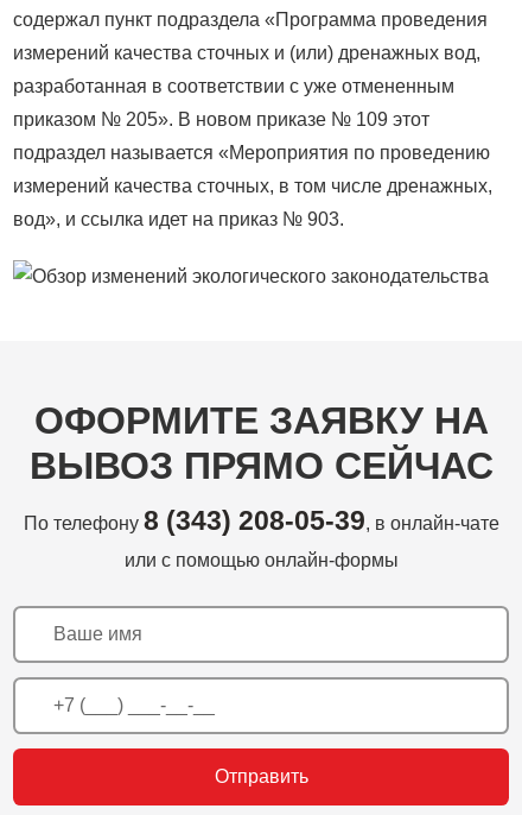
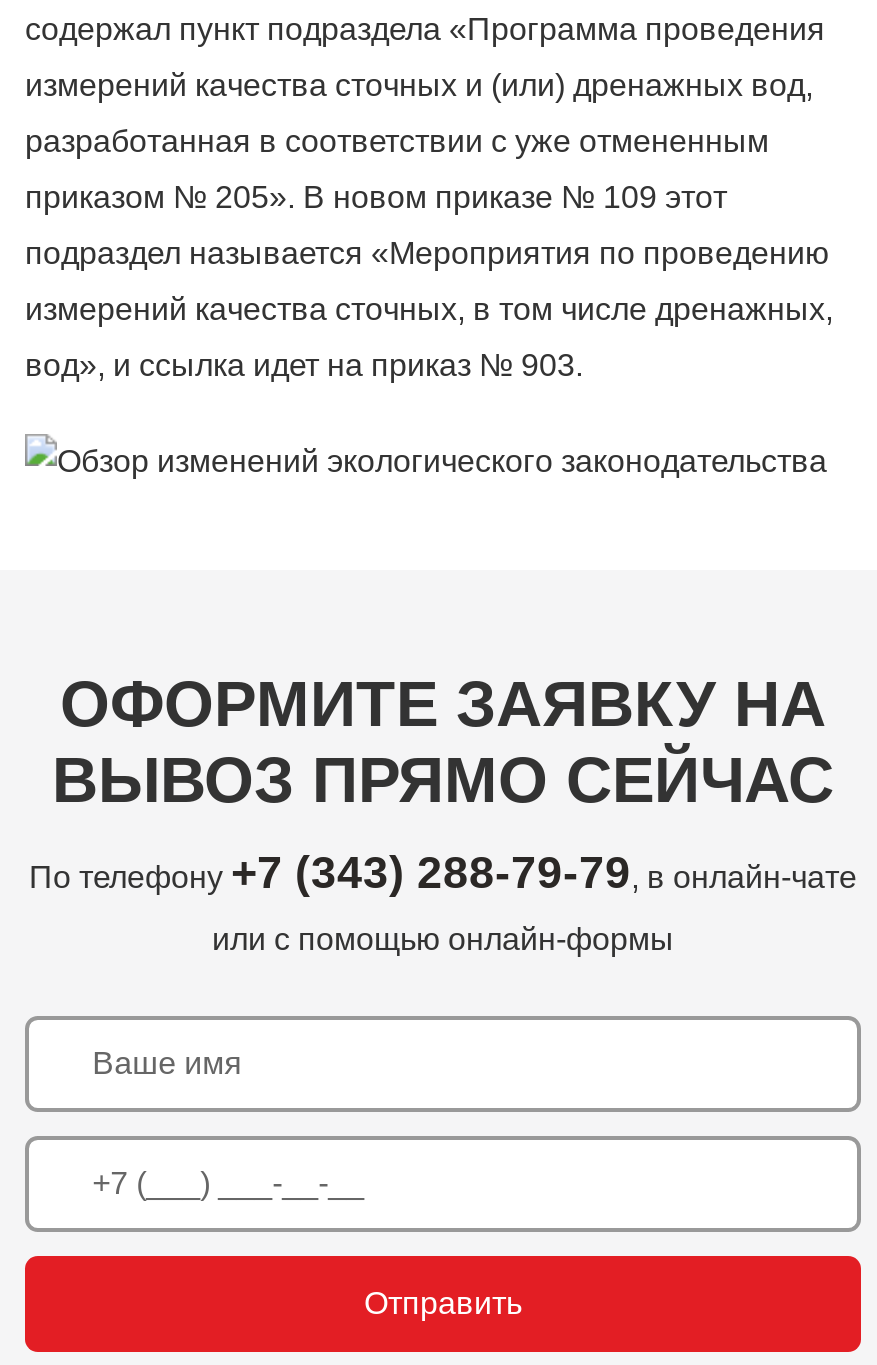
- По телефону 8 (343) 208-05-39, в онлайн-чате
+ По телефону +7 (343) 288-79-79, в онлайн-чате
